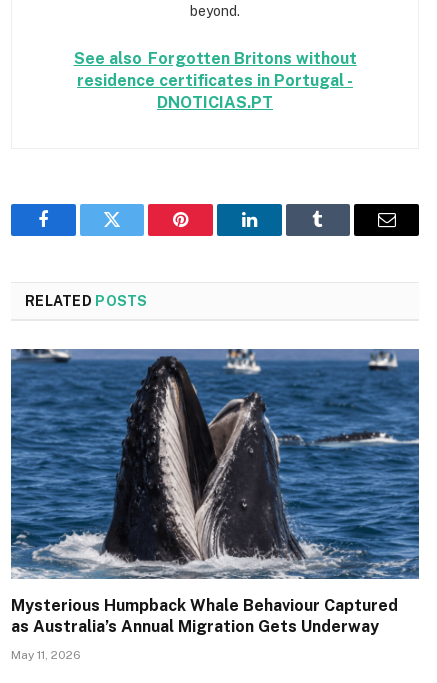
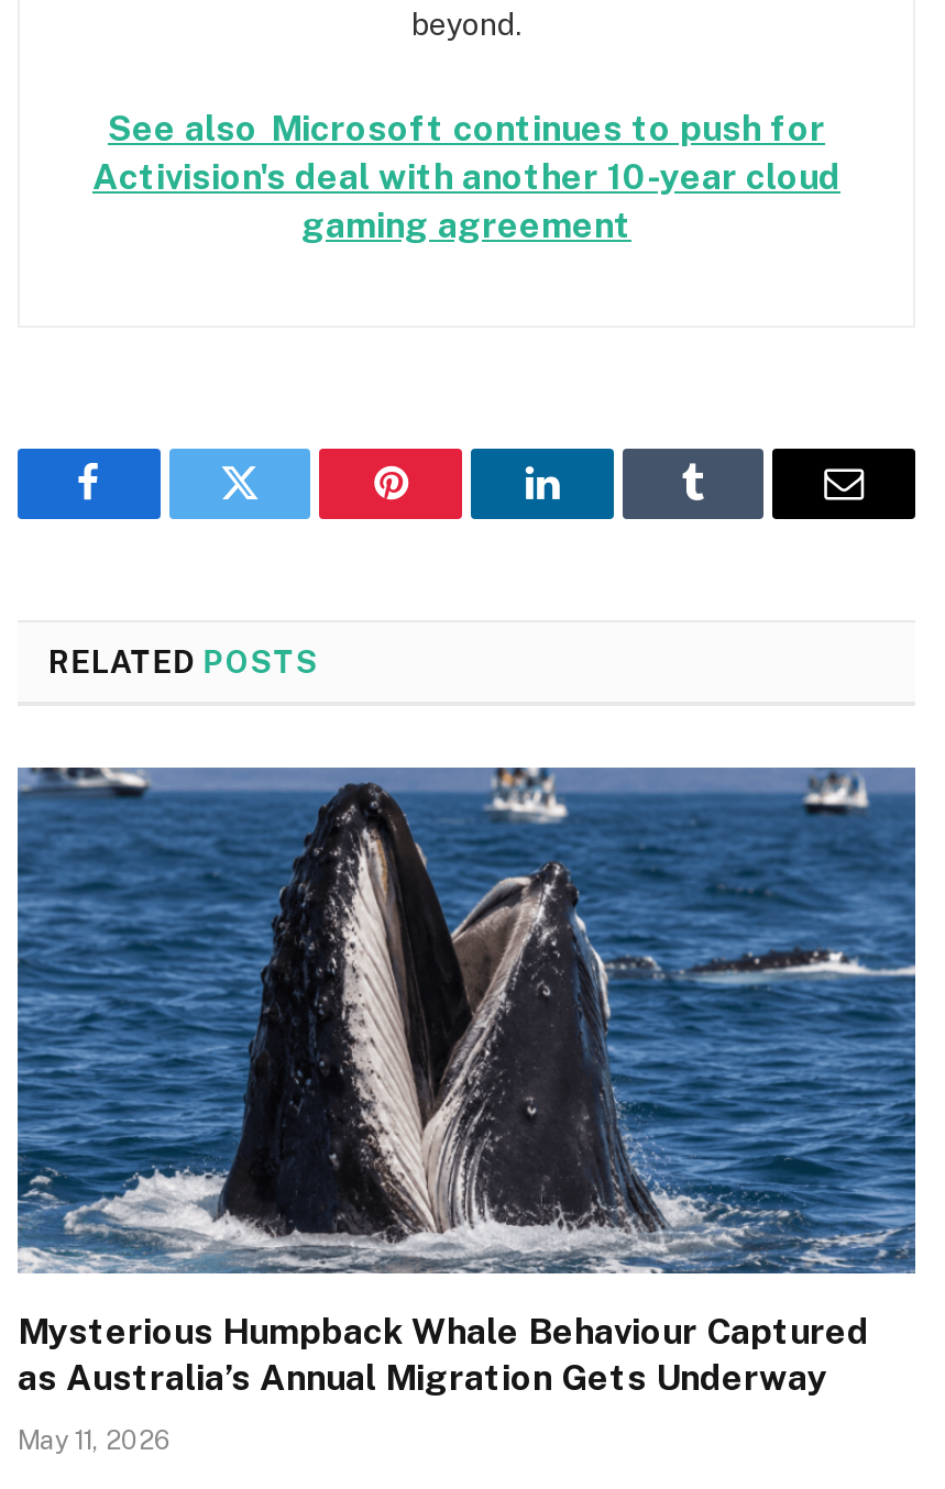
- See also Forgotten Britons without
- residence certificates in Portugal -
- DNOTICIAS.PT
+ See also Microsoft continues to push for
+ Activision's deal with another 10-year cloud
+ gaming agreement
